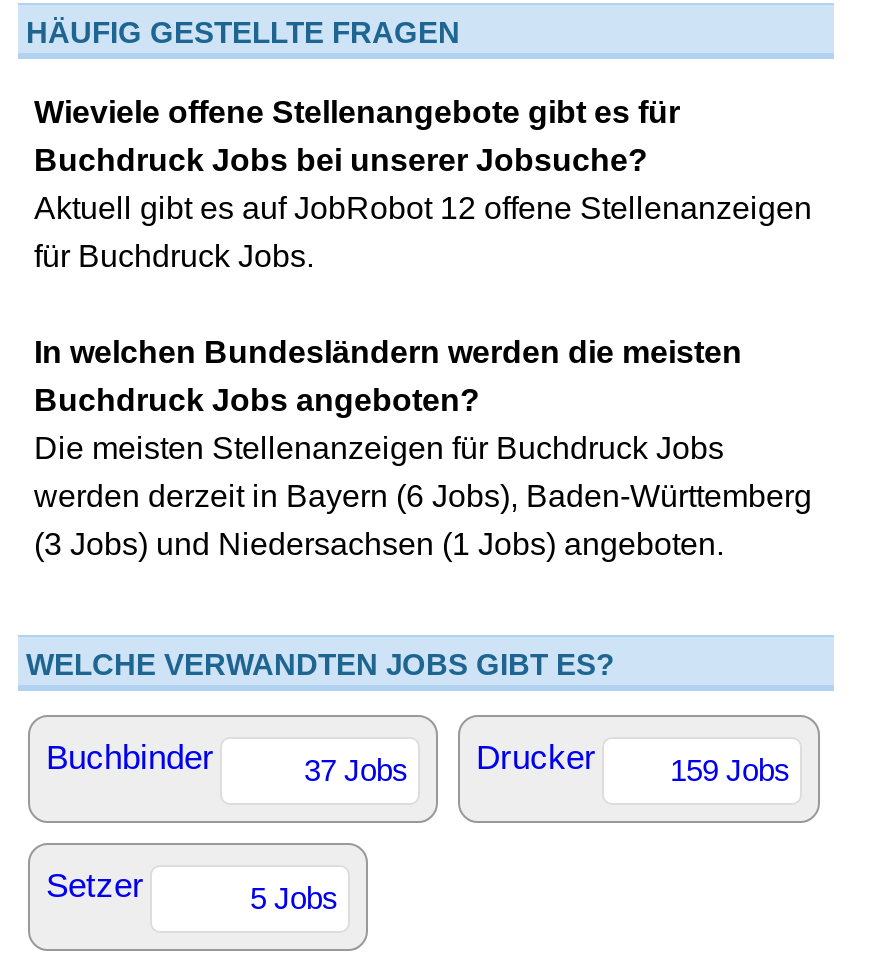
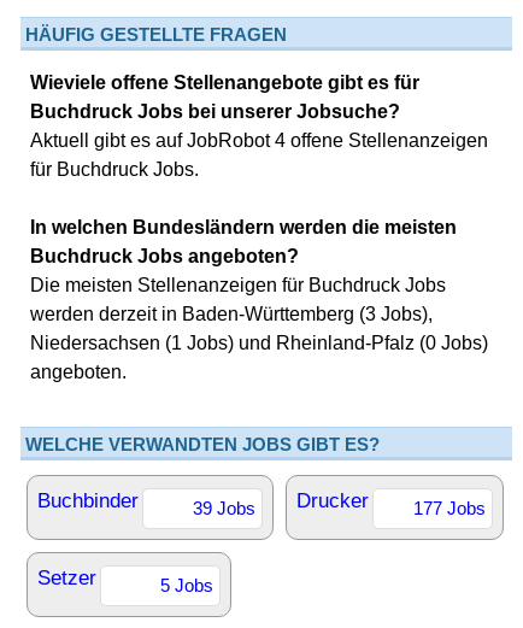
- Aktuell gibt es auf JobRobot 12 offene Stellenanzeigen
+ Aktuell gibt es auf JobRobot 4 offene Stellenanzeigen

- werden derzeit in Bayern (6 Jobs), Baden-Württemberg
- (3 Jobs) und Niedersachsen (1 Jobs) angeboten.
+ werden derzeit in Baden-Württemberg (3 Jobs),
+ Niedersachsen (1 Jobs) und Rheinland-Pfalz (0 Jobs)
+ angeboten.

- 37 Jobs Drucker
+ 39 Jobs Drucker

- 159 Jobs
+ 177 Jobs
